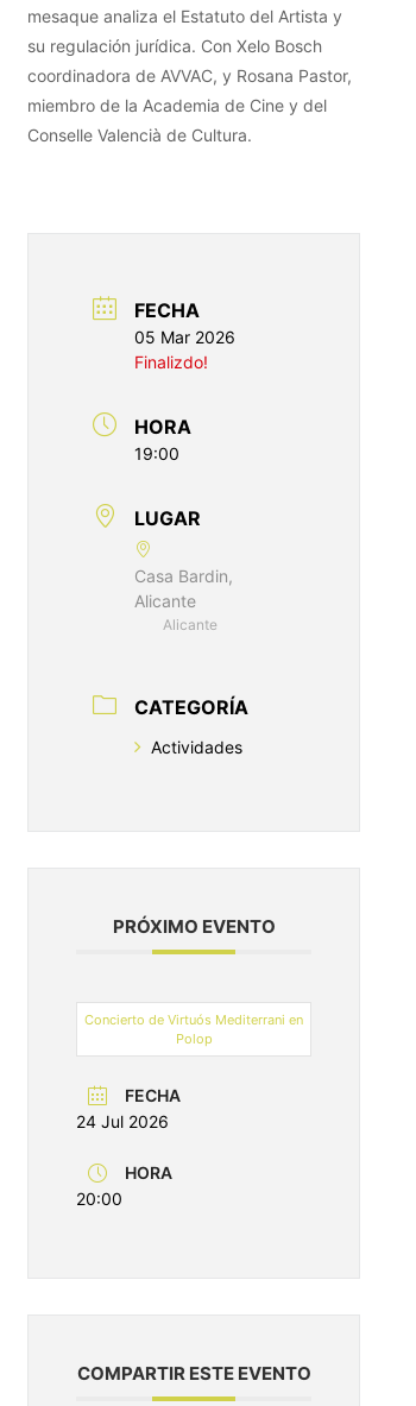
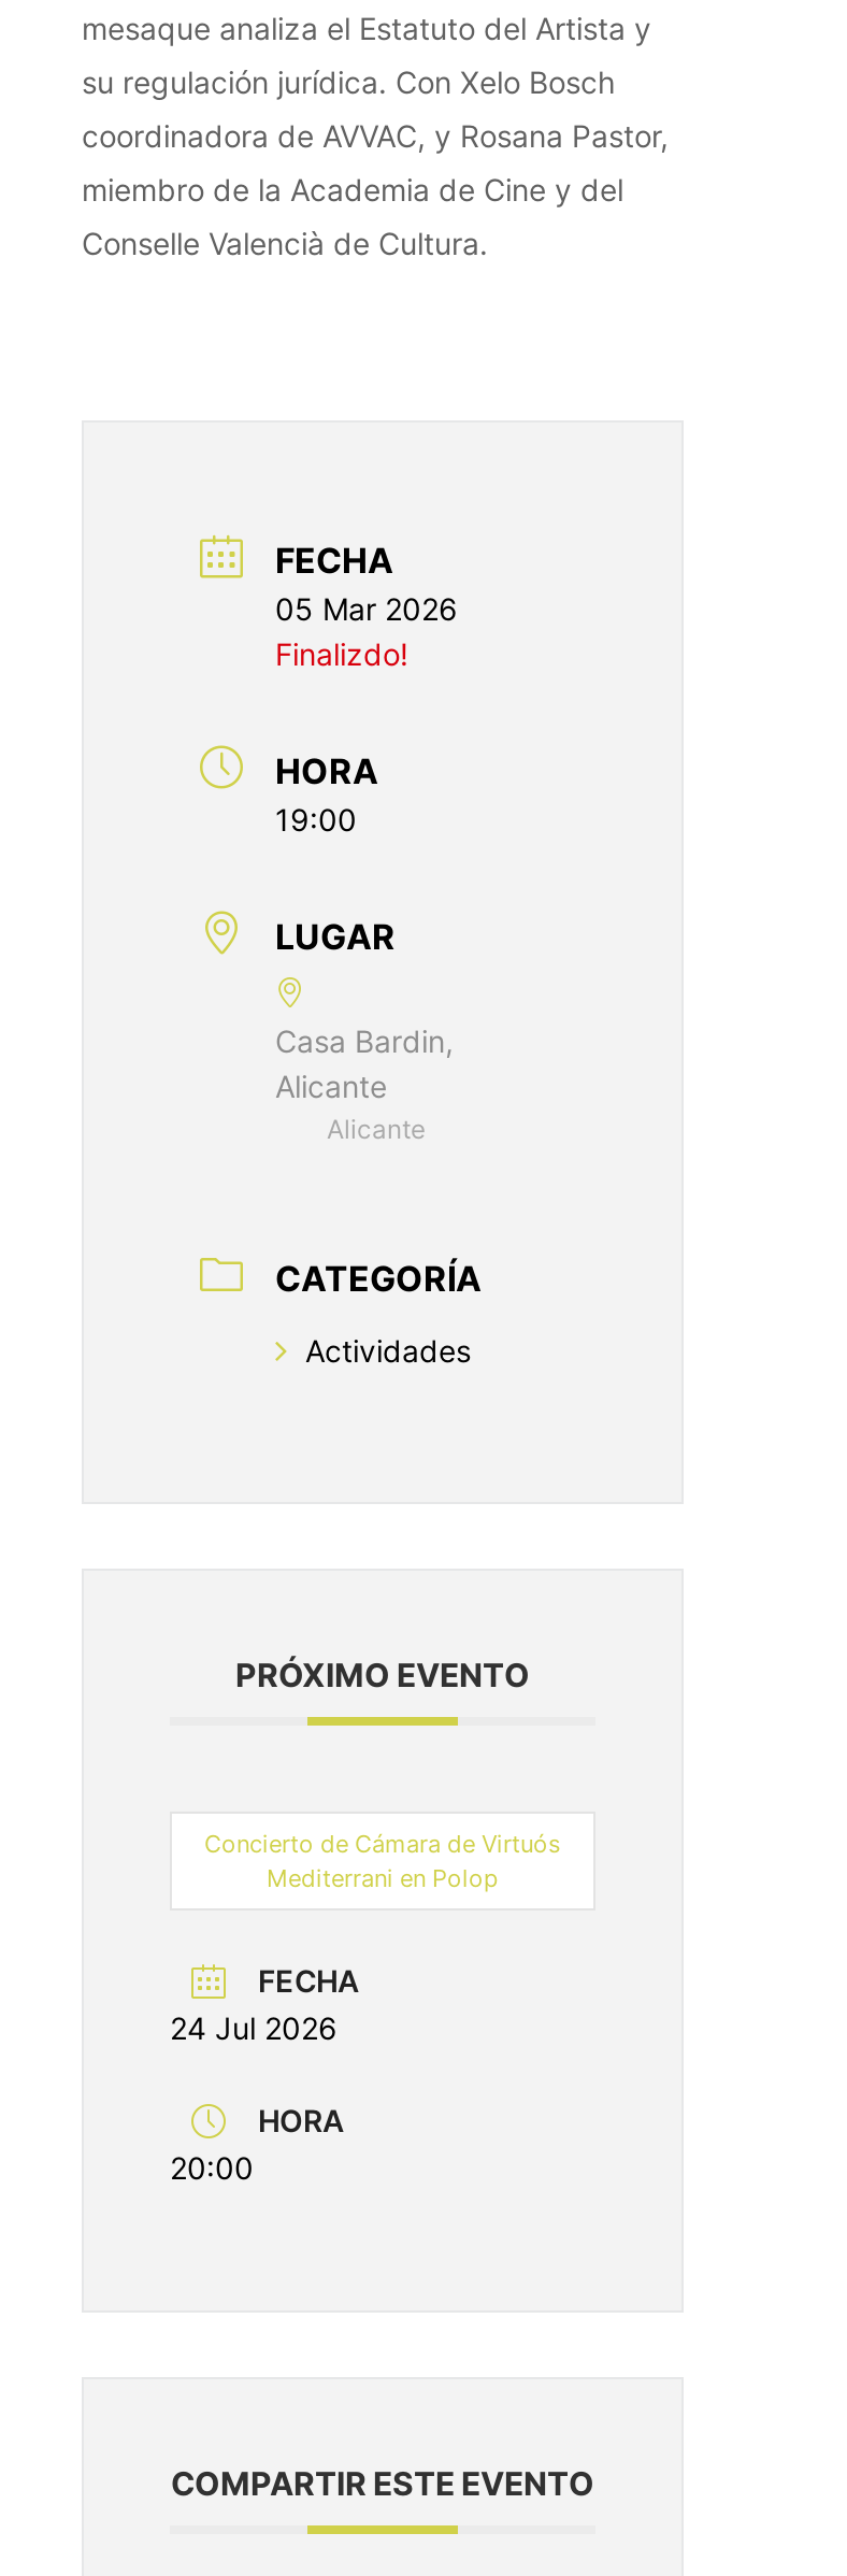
- Concierto de Virtuós Mediterrani en
- Polop
+ Concierto de Cámara de Virtuós
+ Mediterrani en Polop
